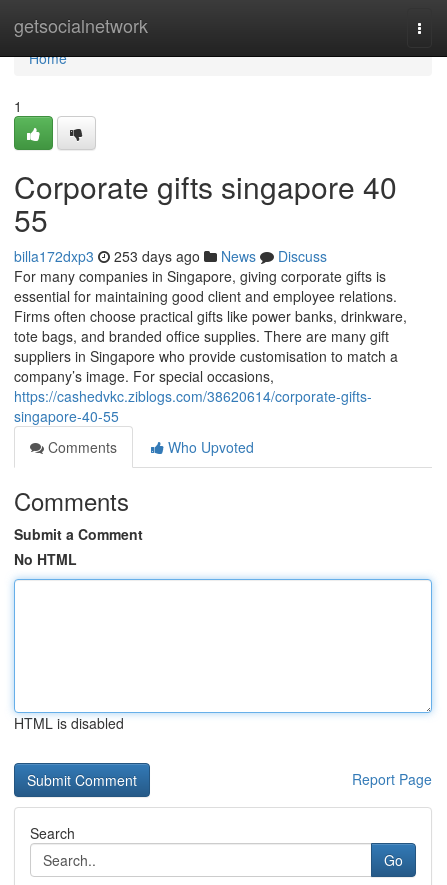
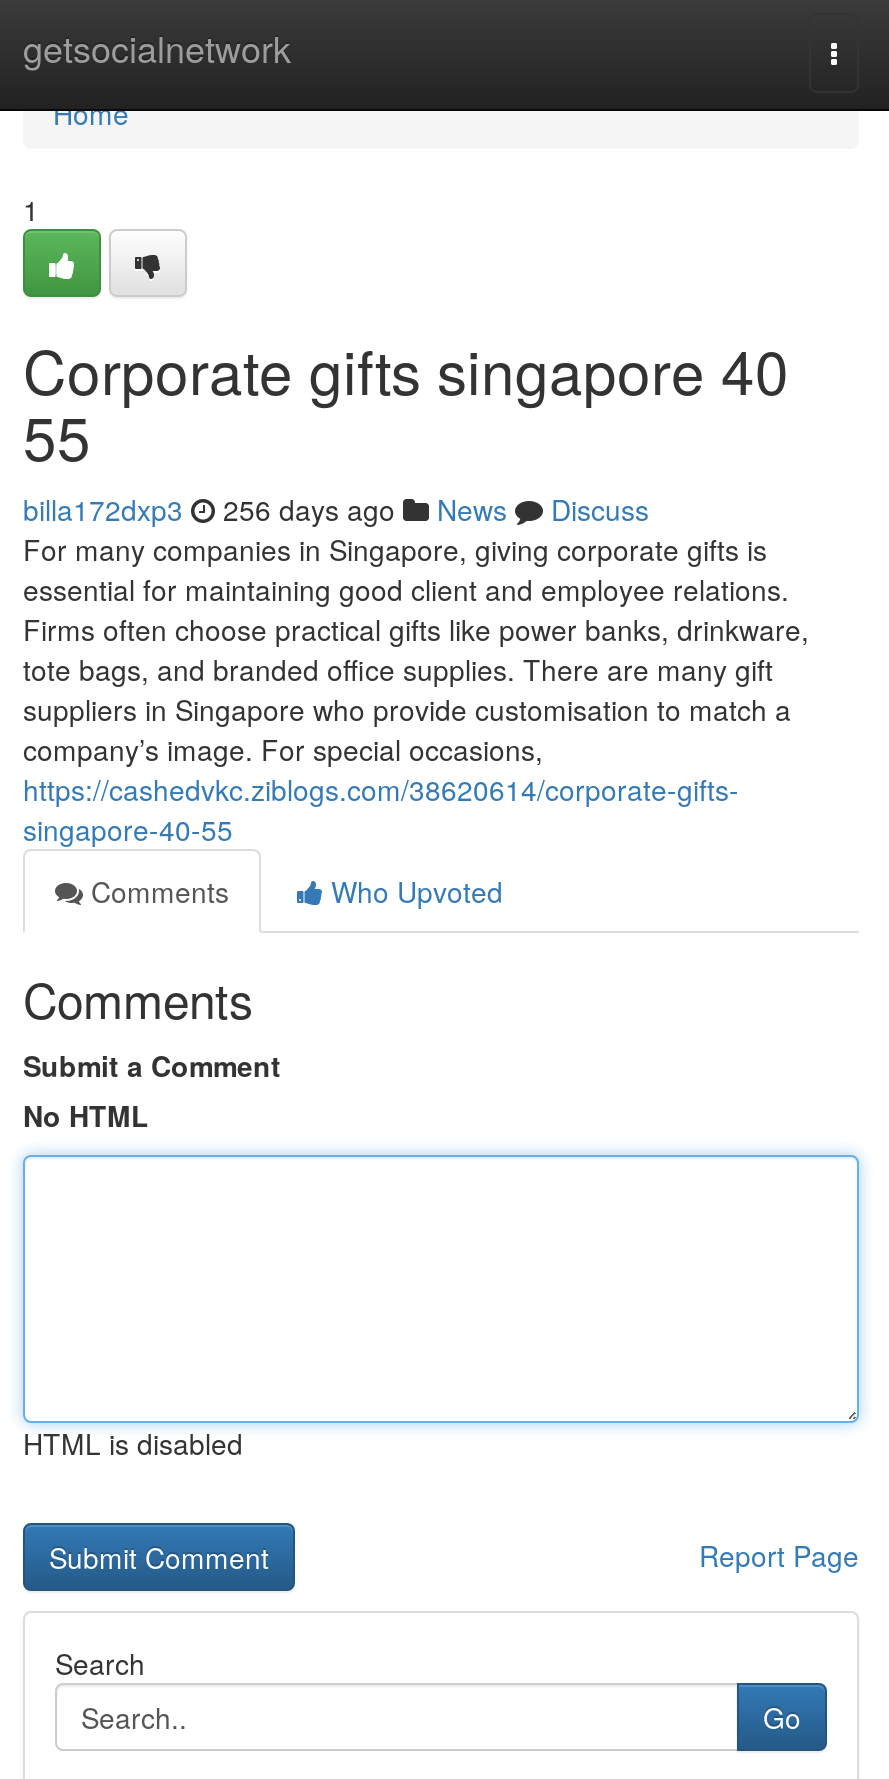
- billa172dxp3 253 days ago News Discuss
+ billa172dxp3 256 days ago News Discuss
